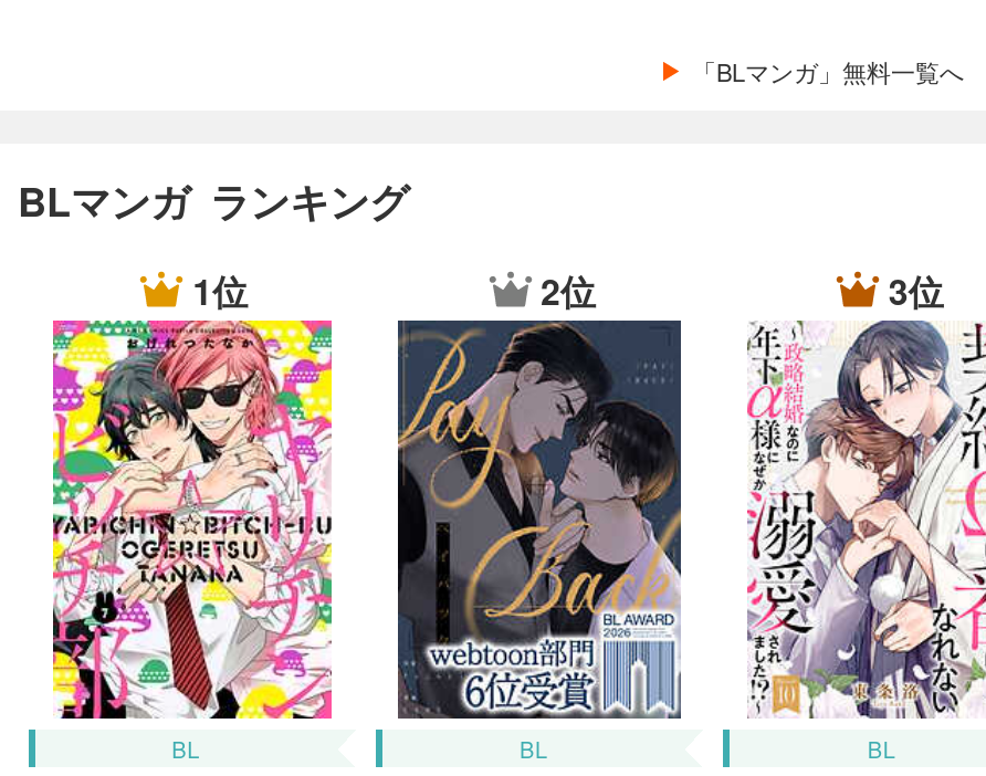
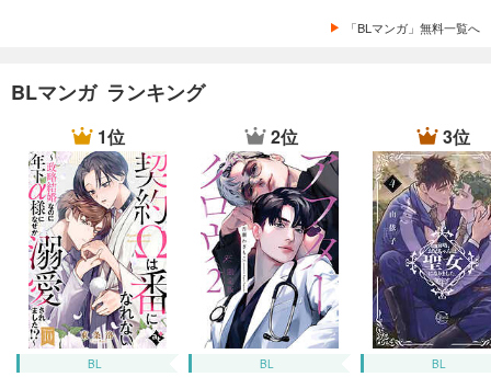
- [image]
+ [image]

- [image]
+ [image]

- [image]
+ [image]
